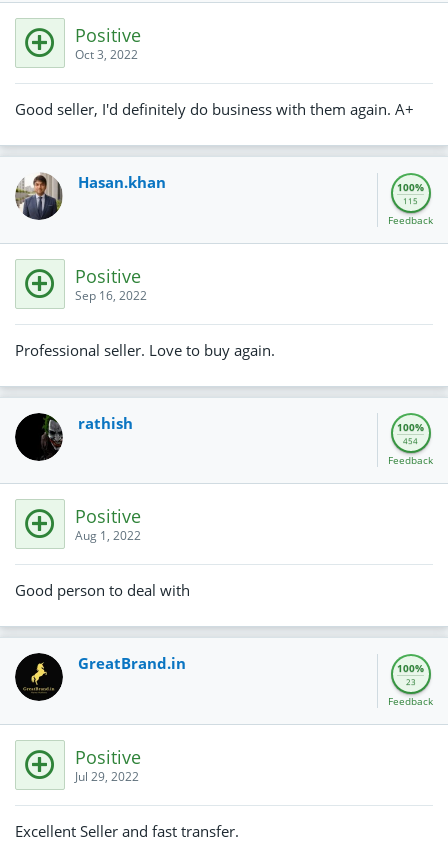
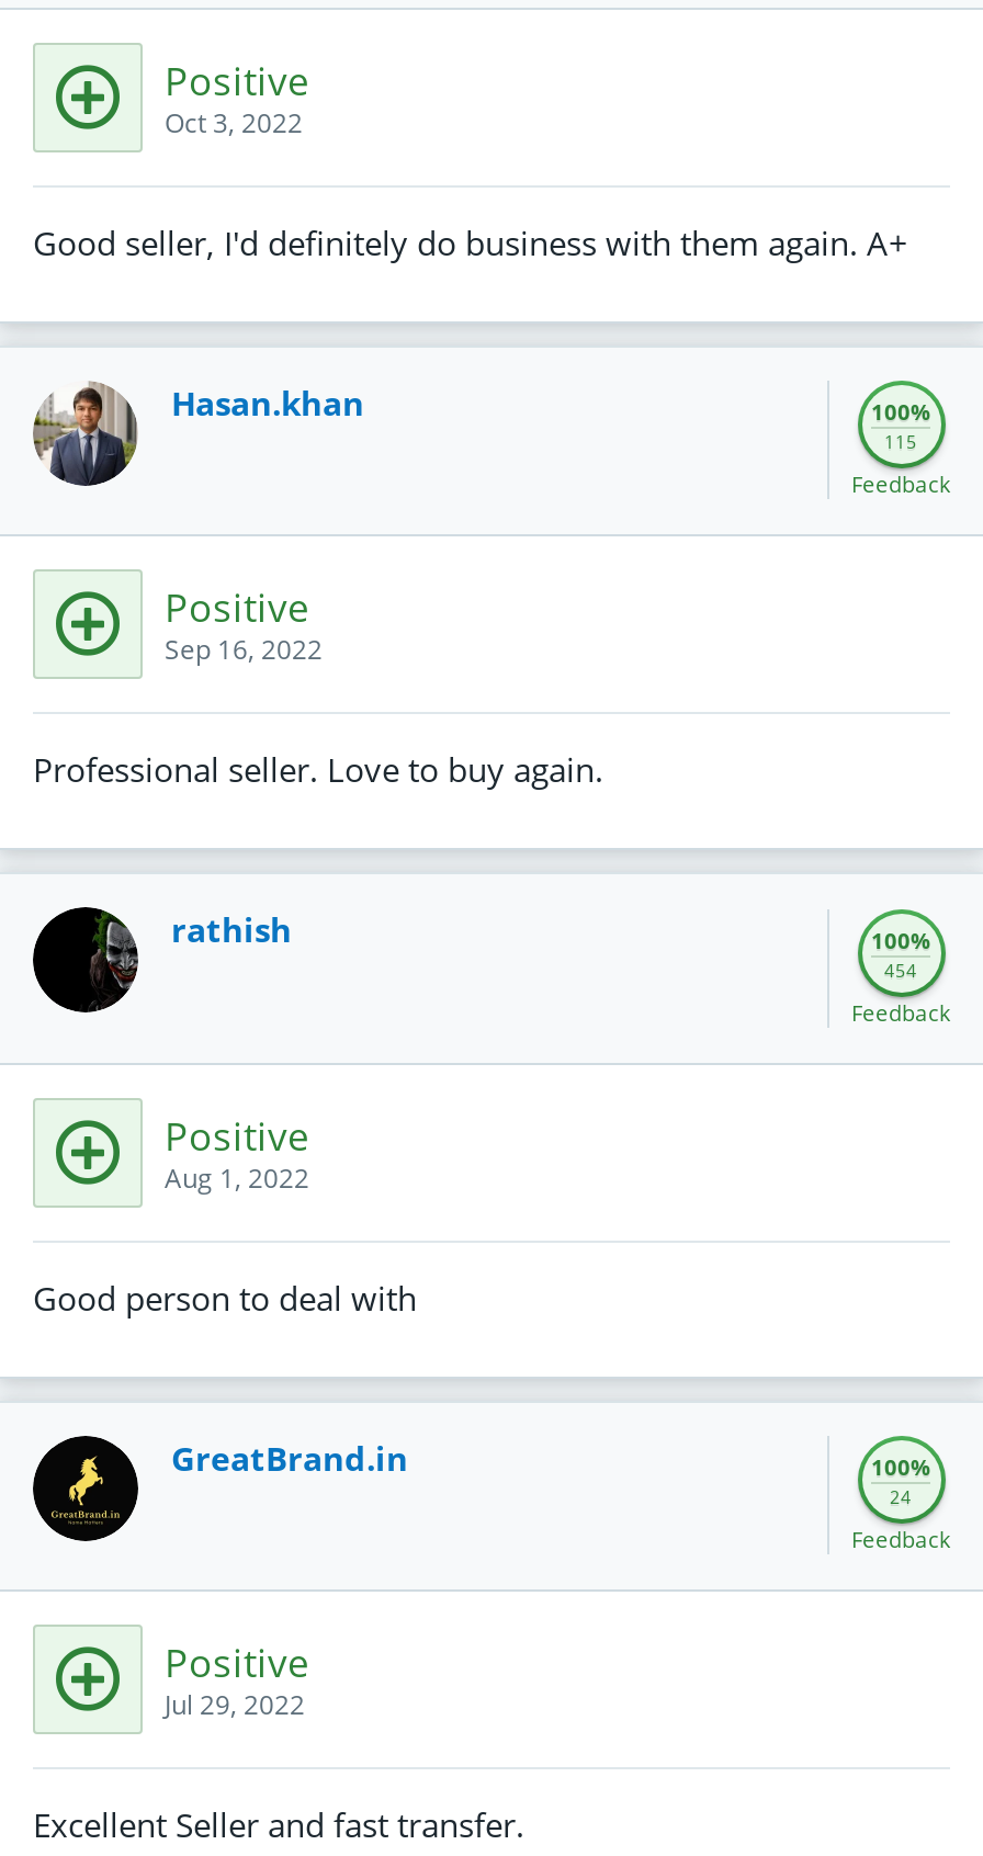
- 23
+ 24
